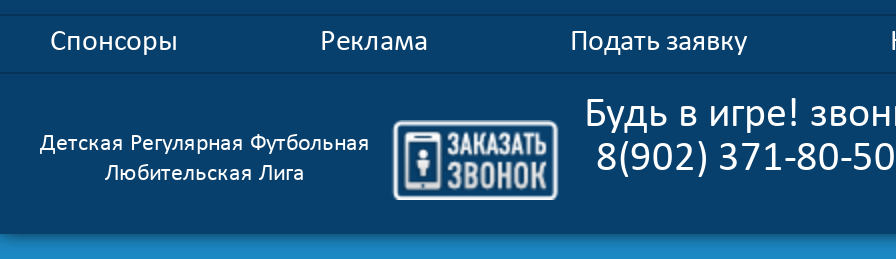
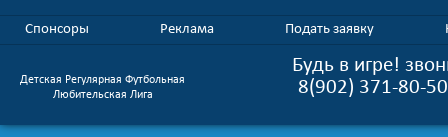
- [image]
